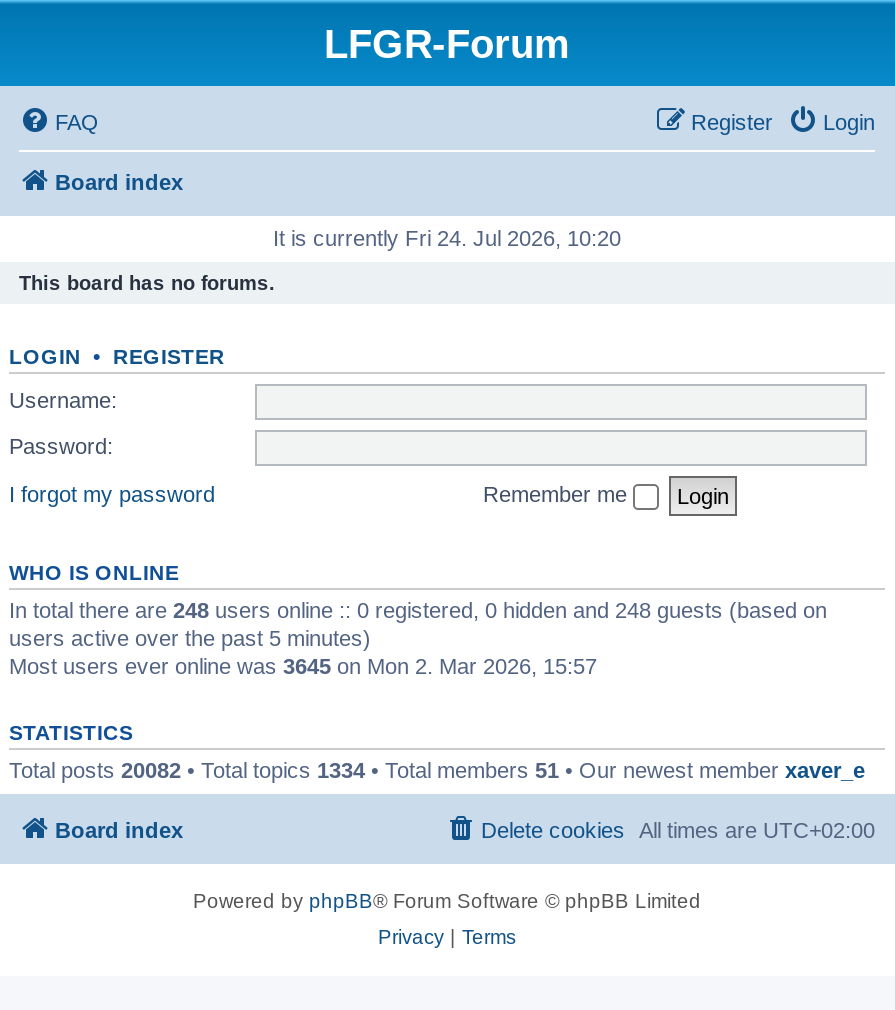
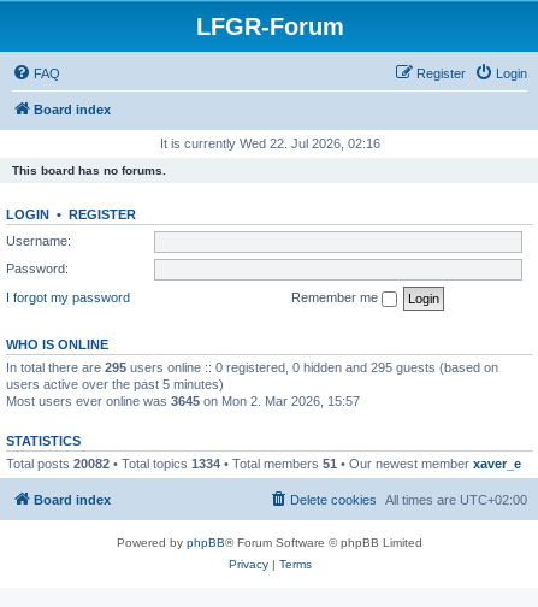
- It is currently Fri 24. Jul 2026, 10:20
+ It is currently Wed 22. Jul 2026, 02:16

- In total there are 248 users online :: 0 registered, 0 hidden and 248 guests (based on
+ In total there are 295 users online :: 0 registered, 0 hidden and 295 guests (based on
